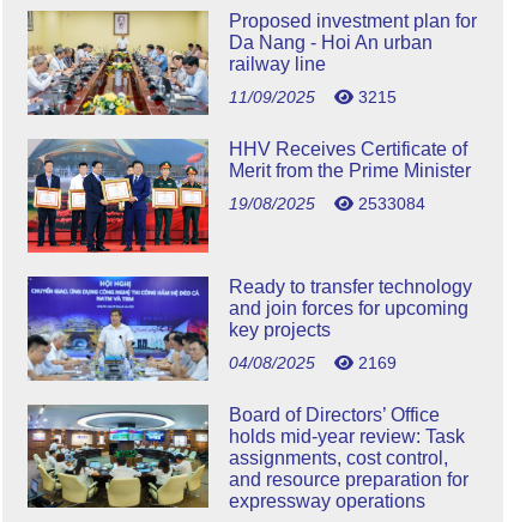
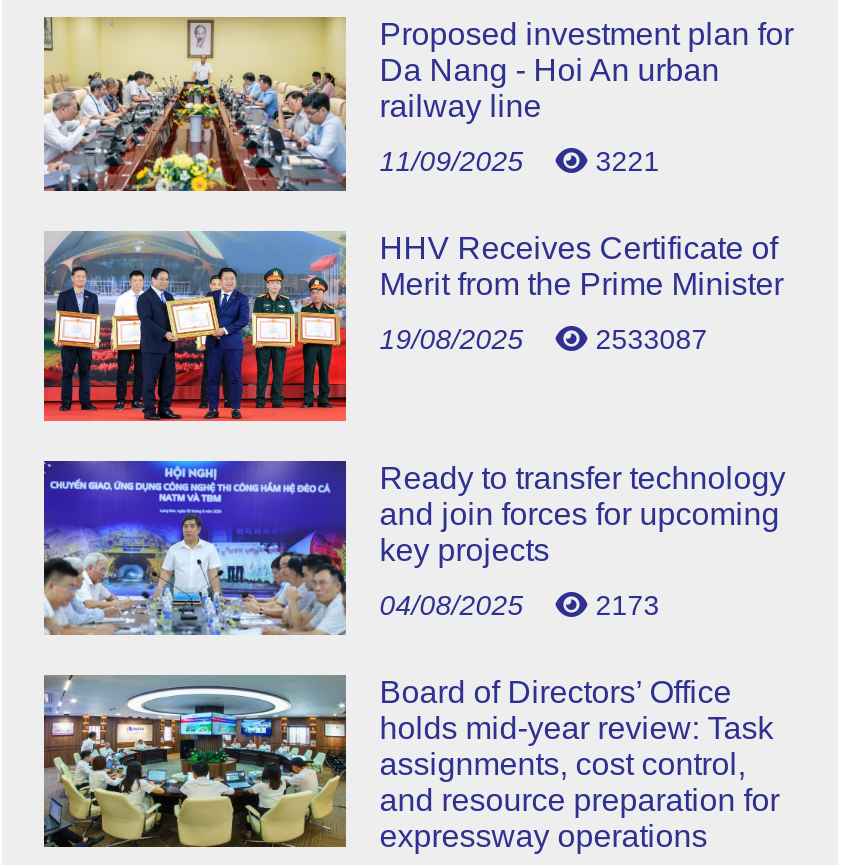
- 11/09/2025 3215
+ 11/09/2025 3221

- 19/08/2025 2533084
+ 19/08/2025 2533087

- 04/08/2025 2169
+ 04/08/2025 2173
